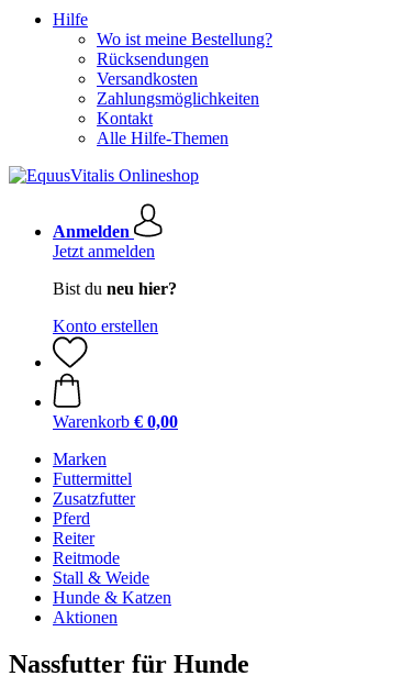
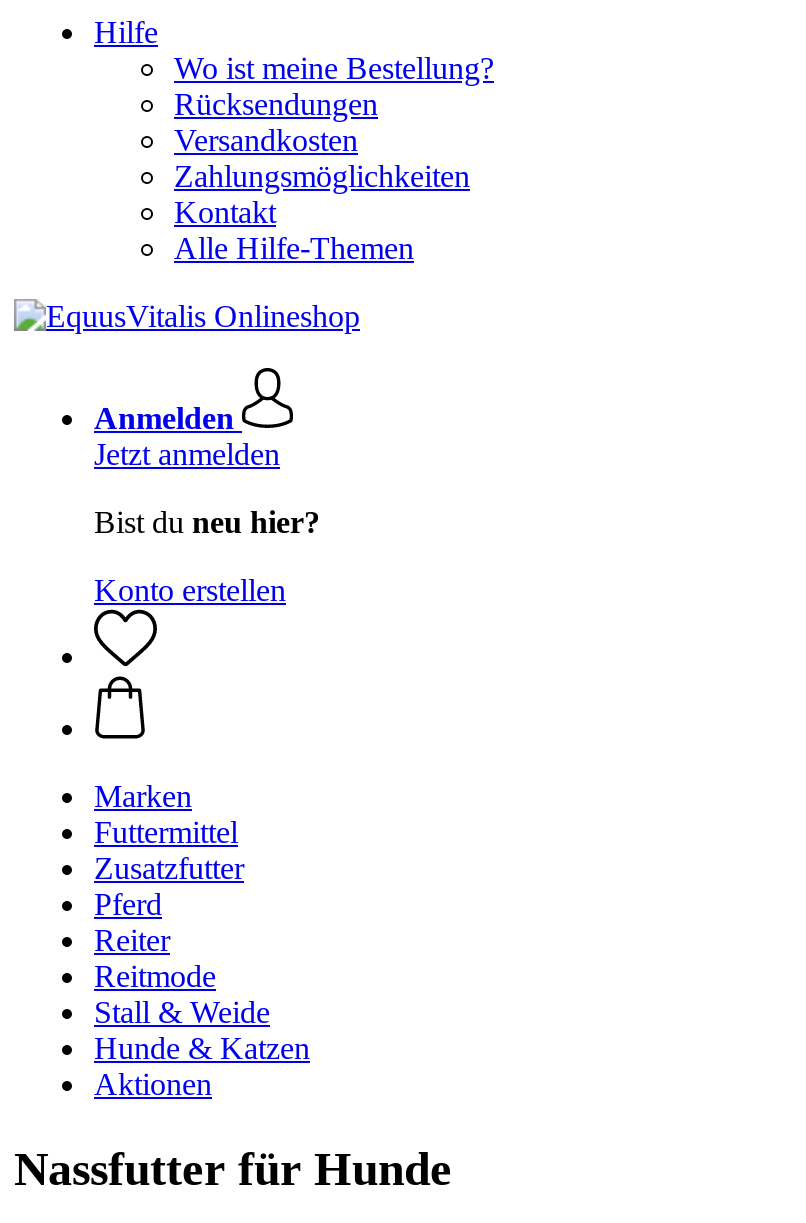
- Warenkorb € 0,00
